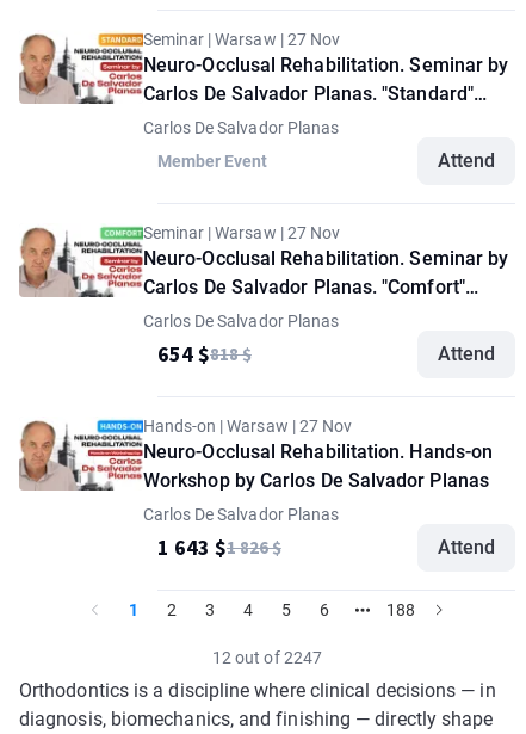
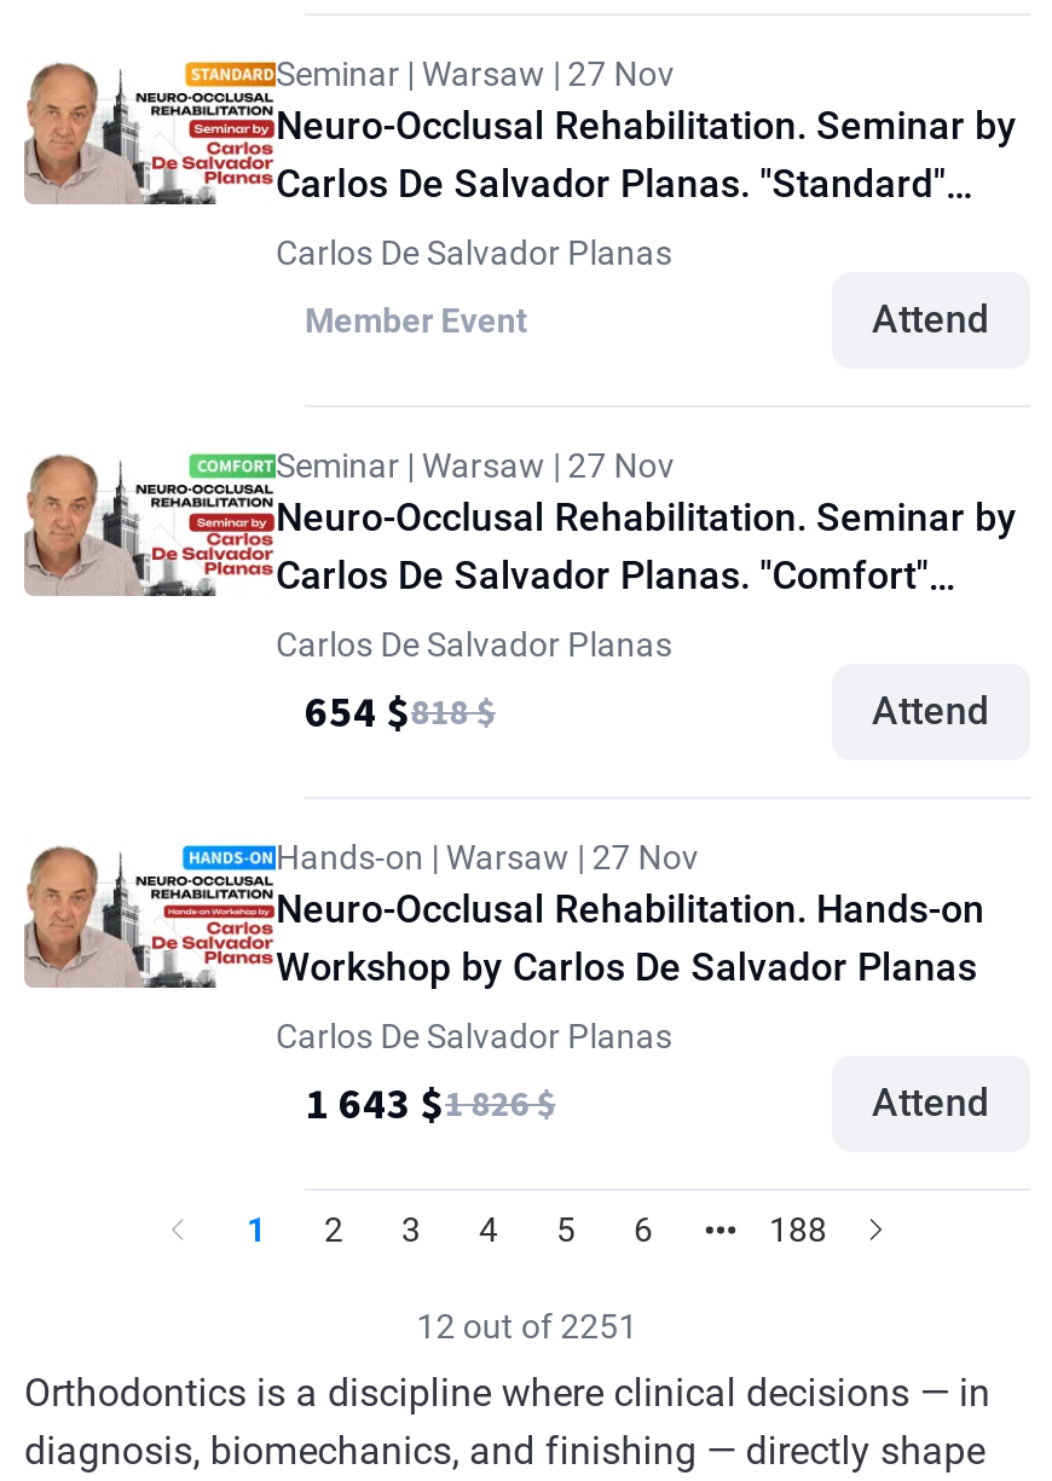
- 12 out of 2247
+ 12 out of 2251
